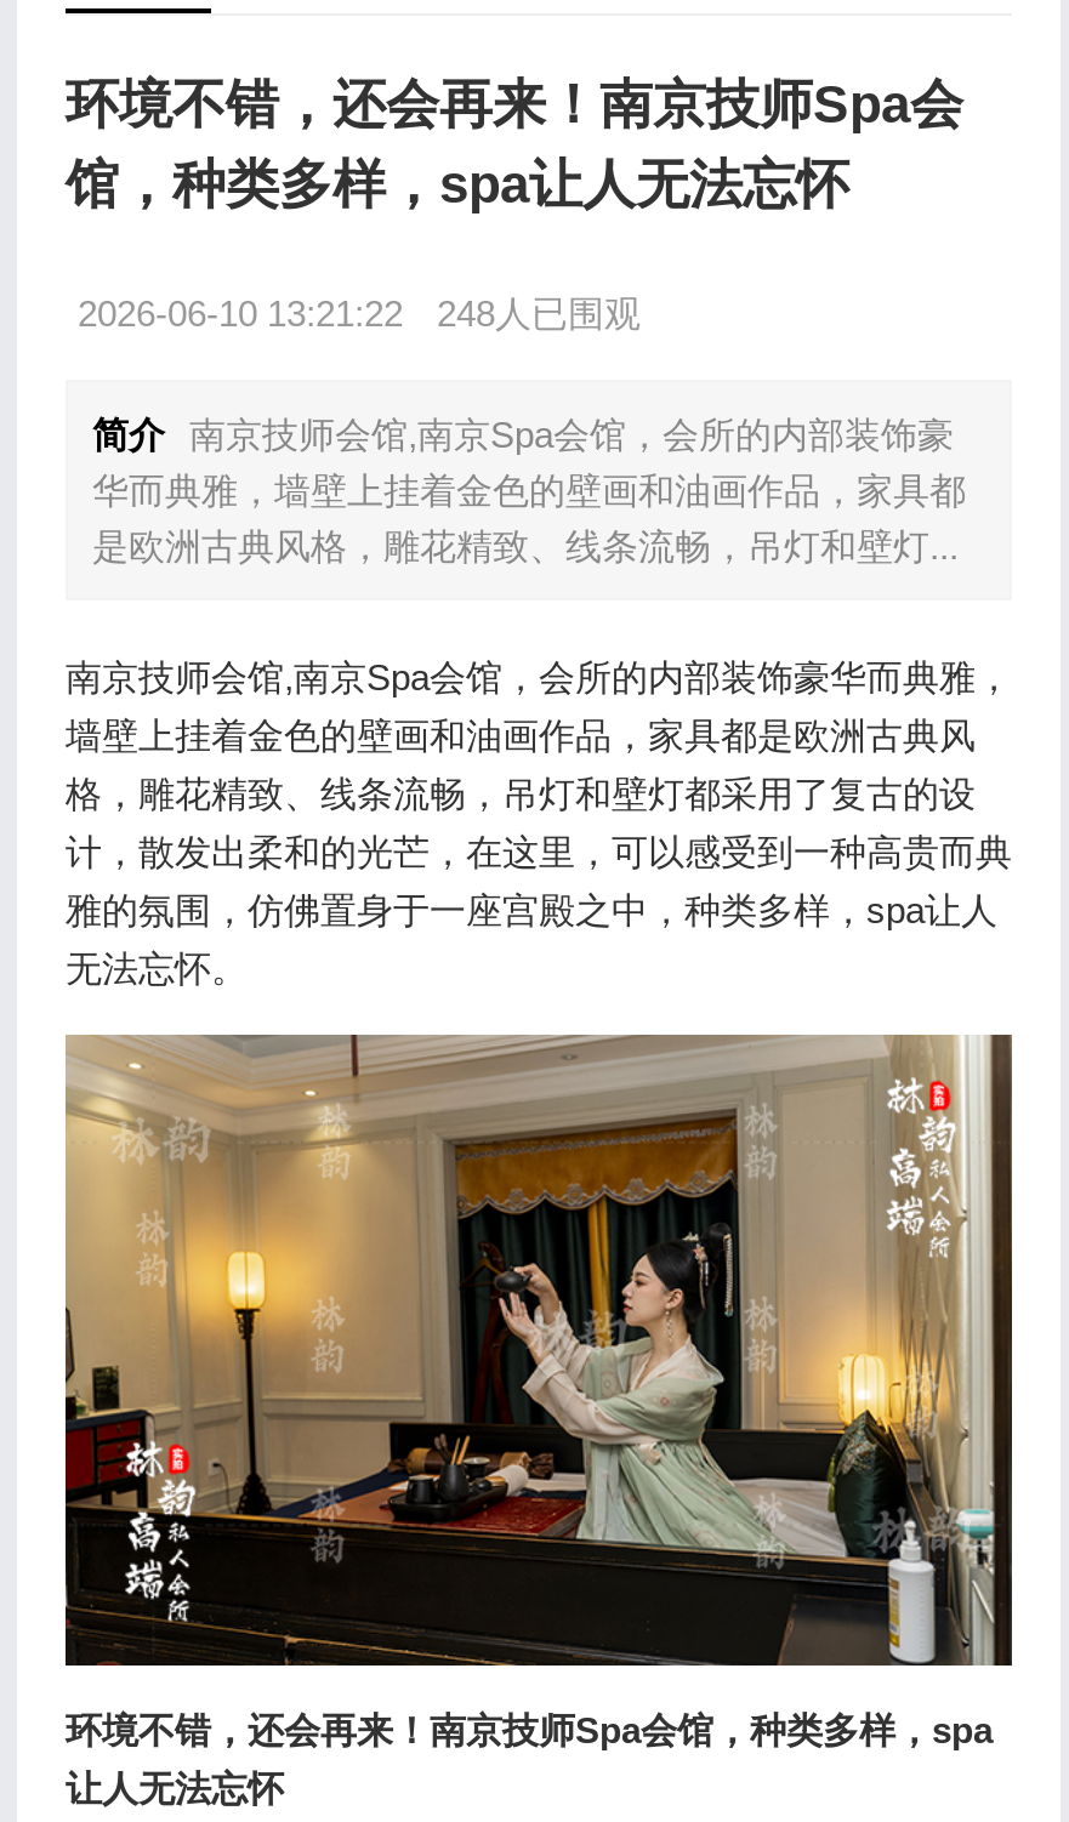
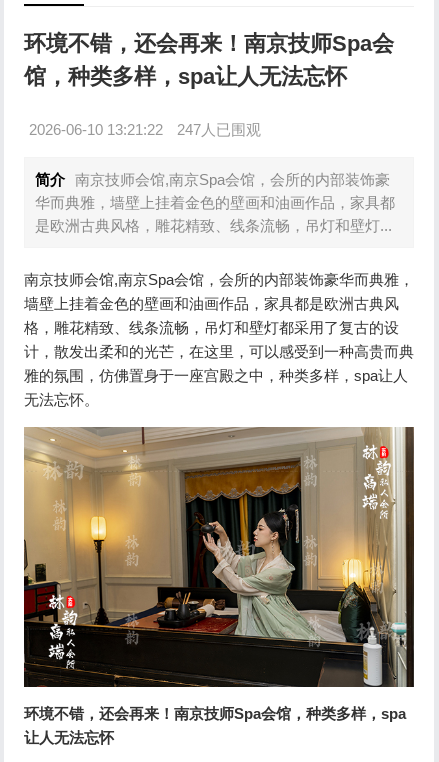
- 2026-06-10 13:21:22 248人已围观
+ 2026-06-10 13:21:22 247人已围观
